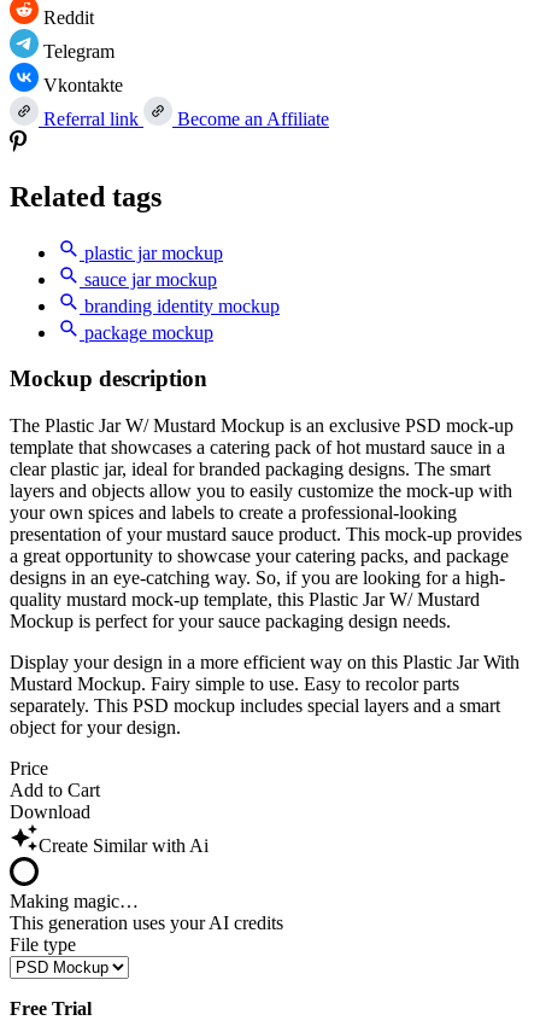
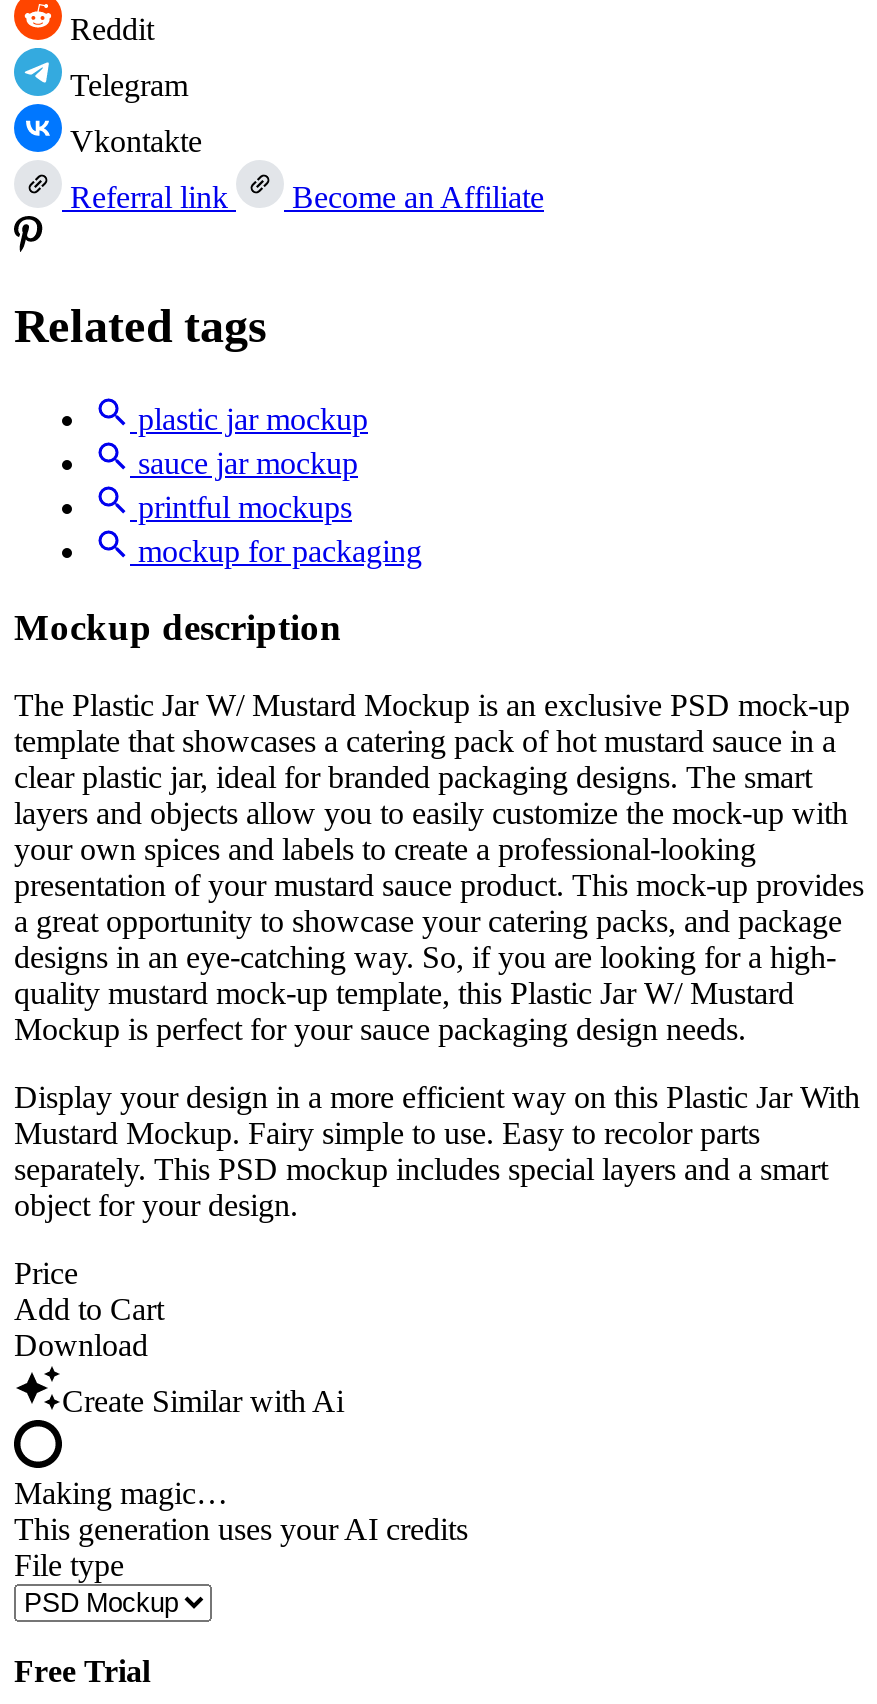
- branding identity mockup
- package mockup
+ printful mockups
+ mockup for packaging
